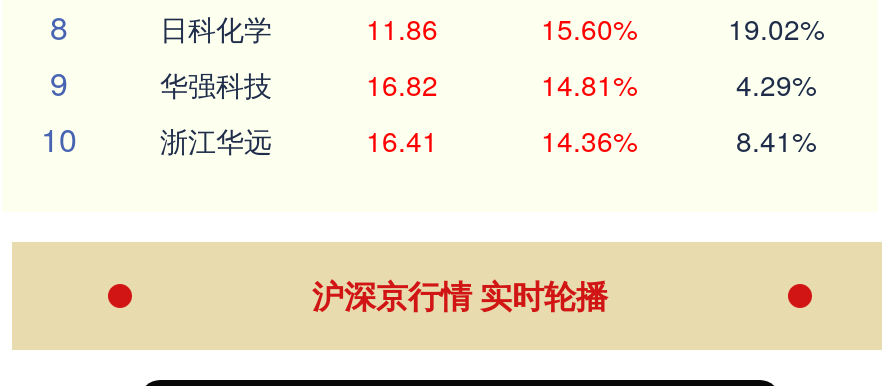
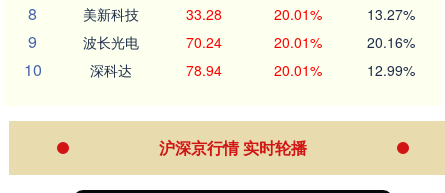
- 日科化学
- 11.86
- 15.60%
- 19.02%
+ 美新科技
+ 33.28
+ 20.01%
+ 13.27%

- 华强科技
- 16.82
- 14.81%
- 4.29%
+ 波长光电
+ 70.24
+ 20.01%
+ 20.16%

- 浙江华远
- 16.41
- 14.36%
- 8.41%
+ 深科达
+ 78.94
+ 20.01%
+ 12.99%
